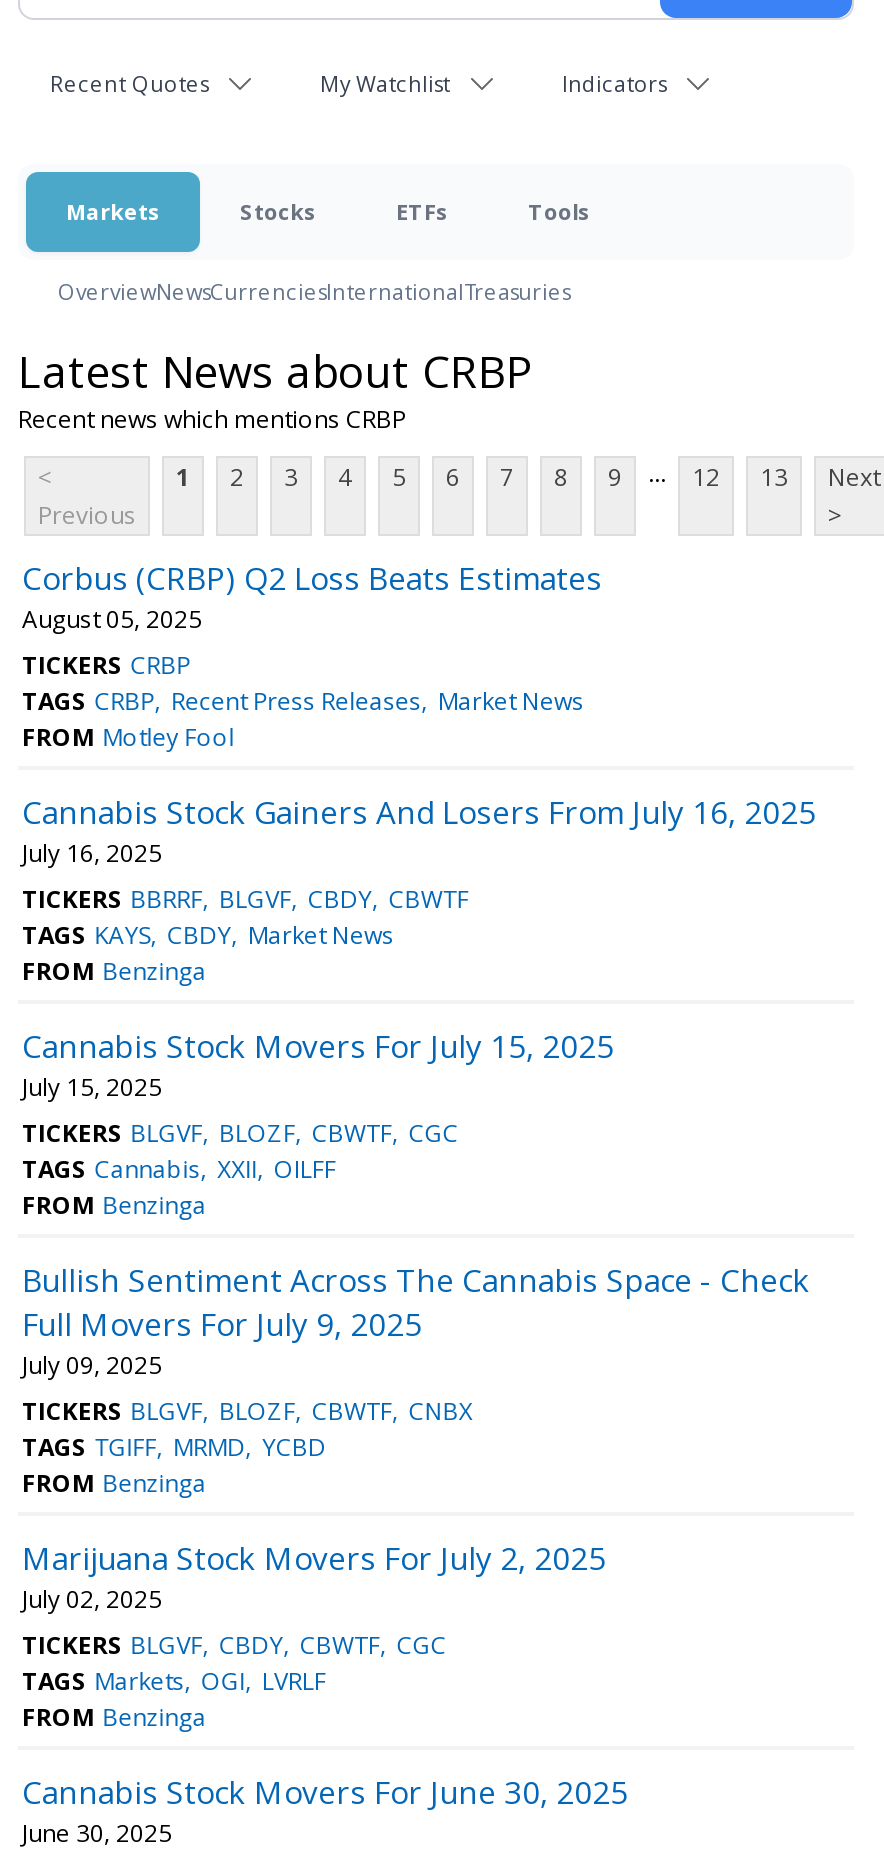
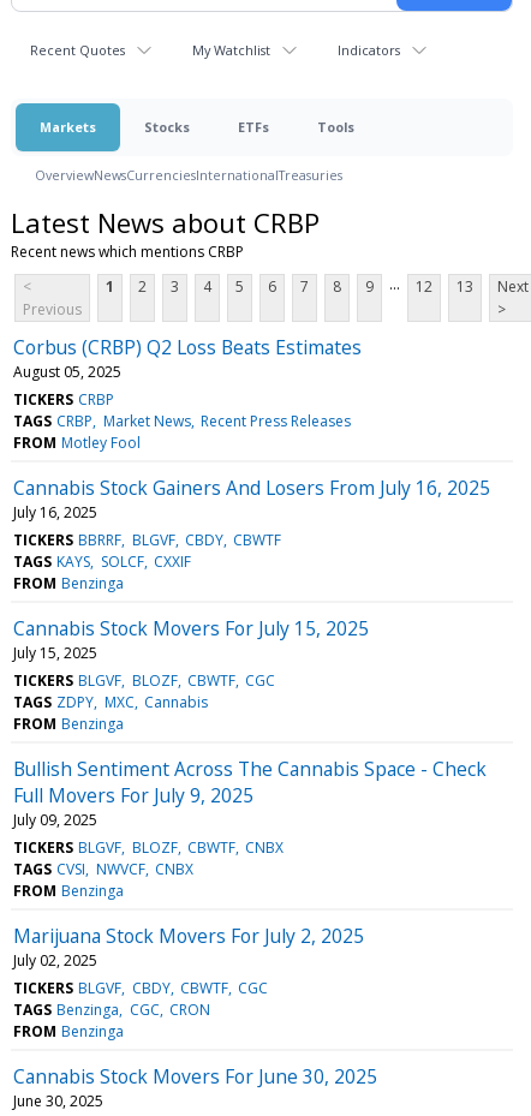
- TAGS CRBP Recent Press Releases Market News
+ TAGS CRBP Market News Recent Press Releases

- TAGS KAYS CBDY Market News
+ TAGS KAYS SOLCF CXXIF

- TAGS Cannabis XXII OILFF
+ TAGS ZDPY MXC Cannabis

- TAGS TGIFF MRMD YCBD
+ TAGS CVSI NWVCF CNBX

- TAGS Markets OGI LVRLF
+ TAGS Benzinga CGC CRON
